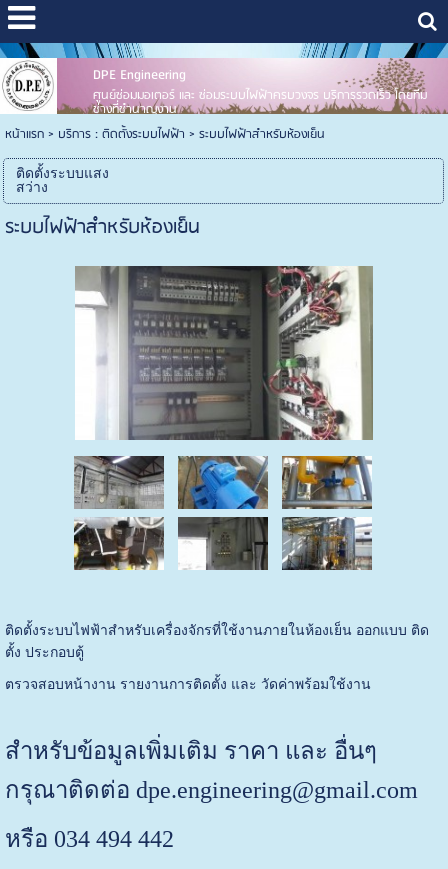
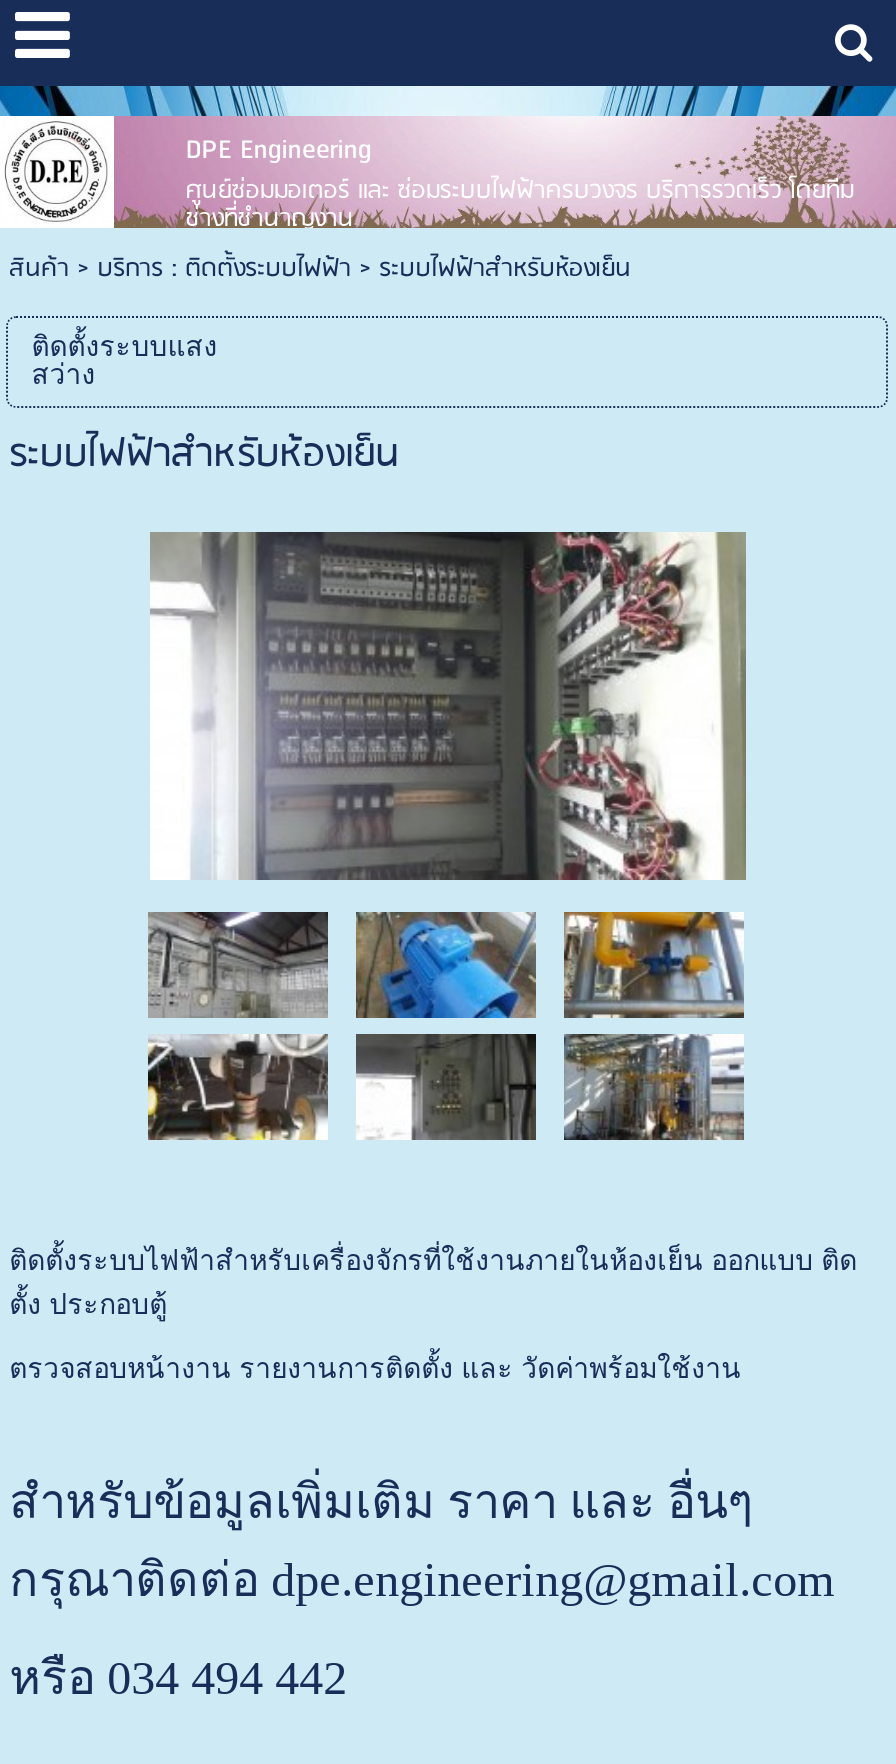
- หน้าแรก>บริการ : ติดตั้งระบบไฟฟ้า>ระบบไฟฟ้าสำหรับห้องเย็น
+ สินค้า>บริการ : ติดตั้งระบบไฟฟ้า>ระบบไฟฟ้าสำหรับห้องเย็น
